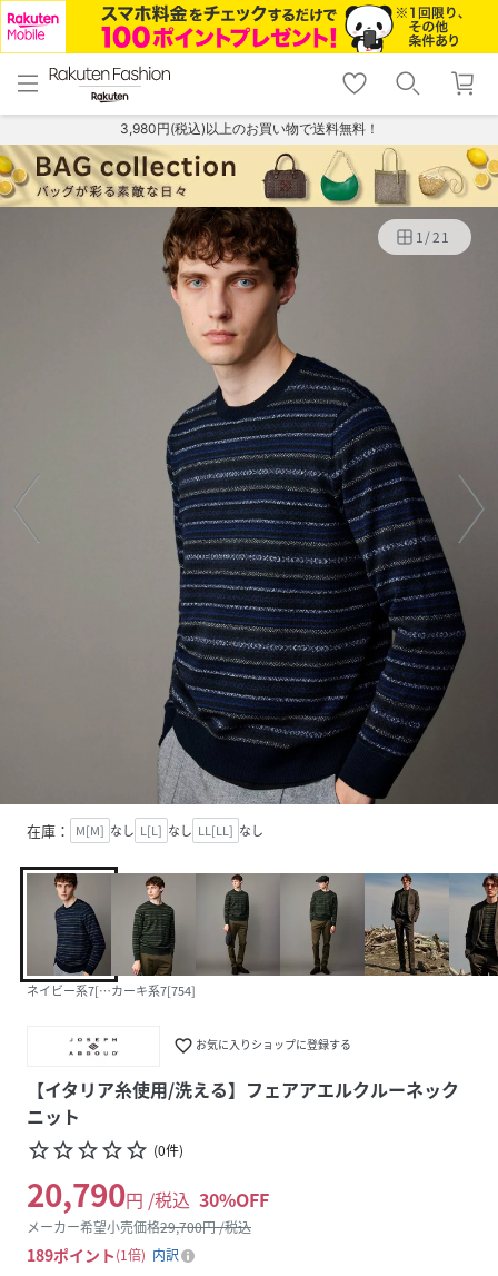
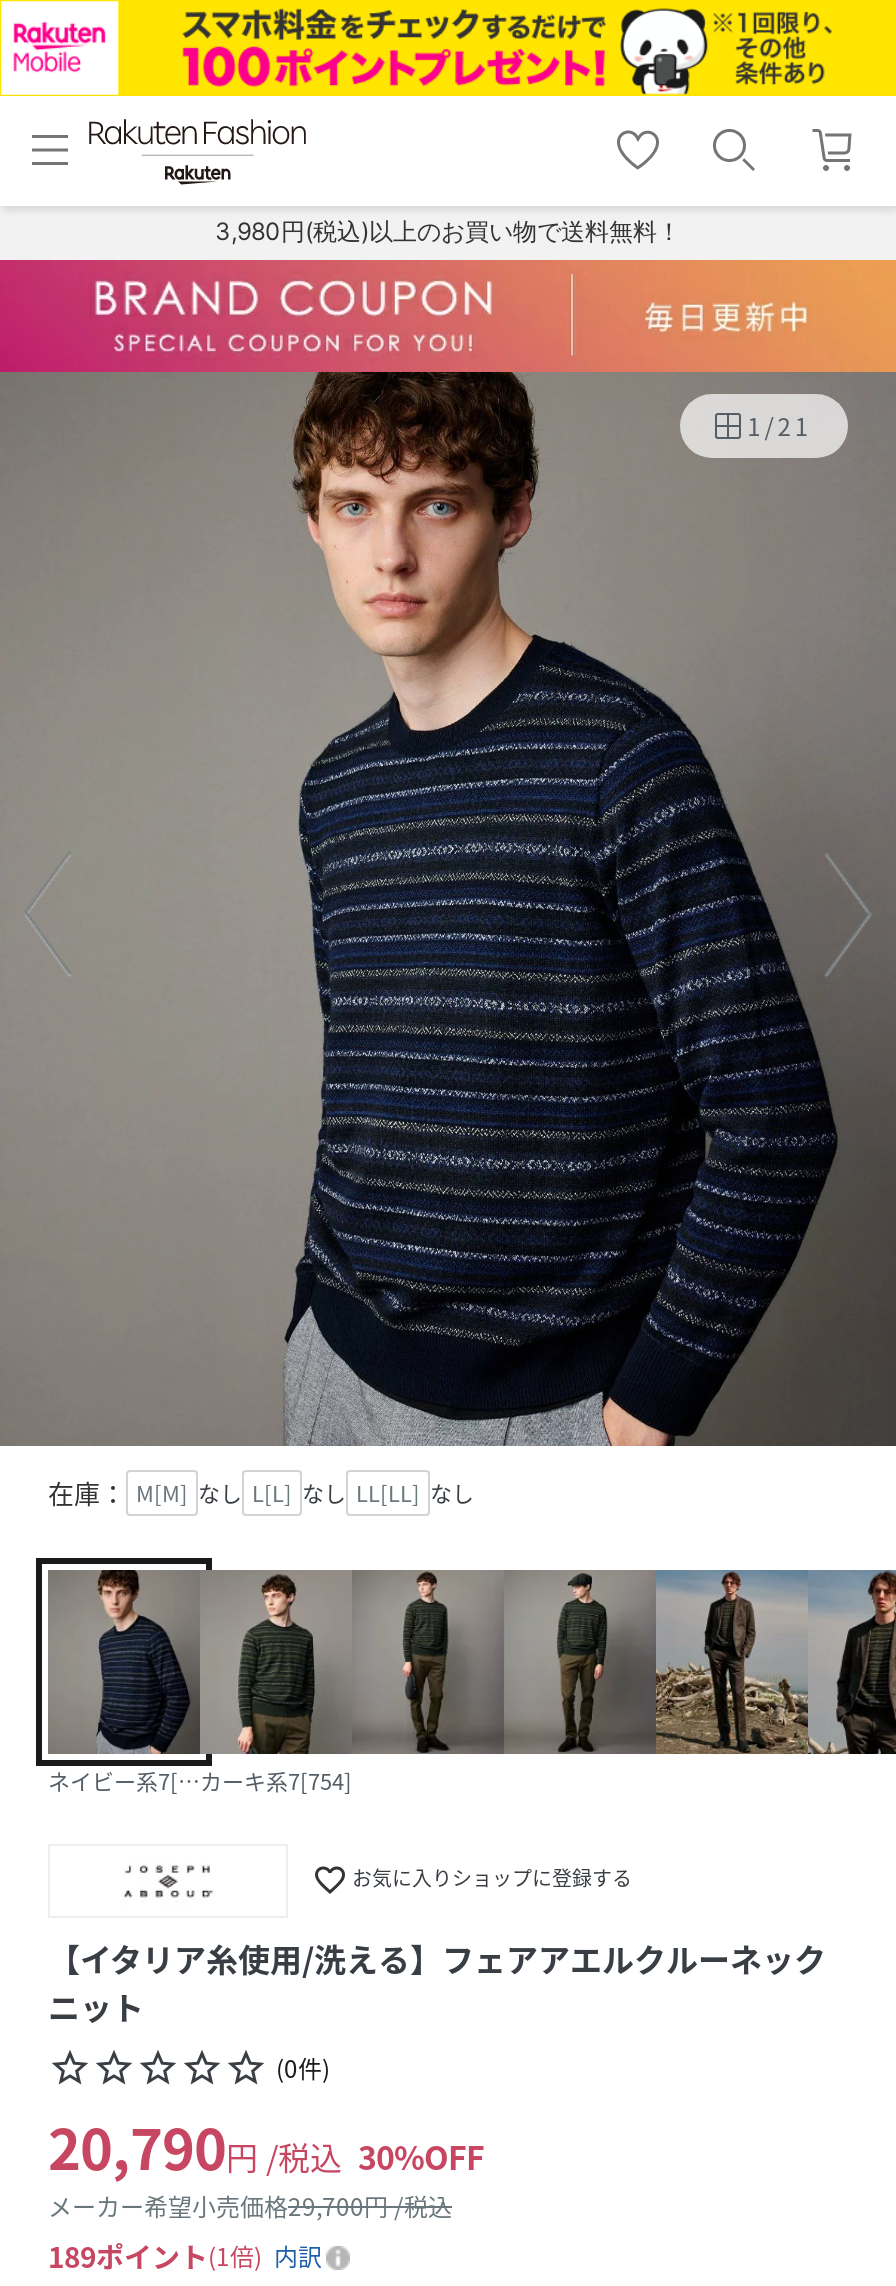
- [image]
+ [image]
